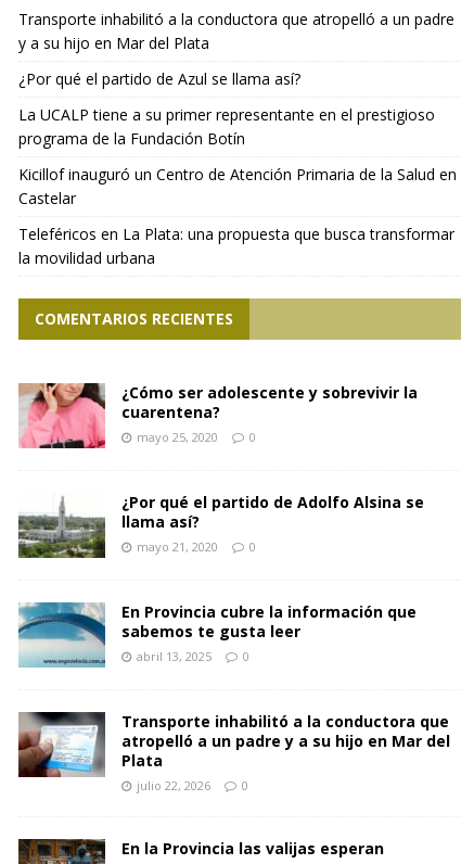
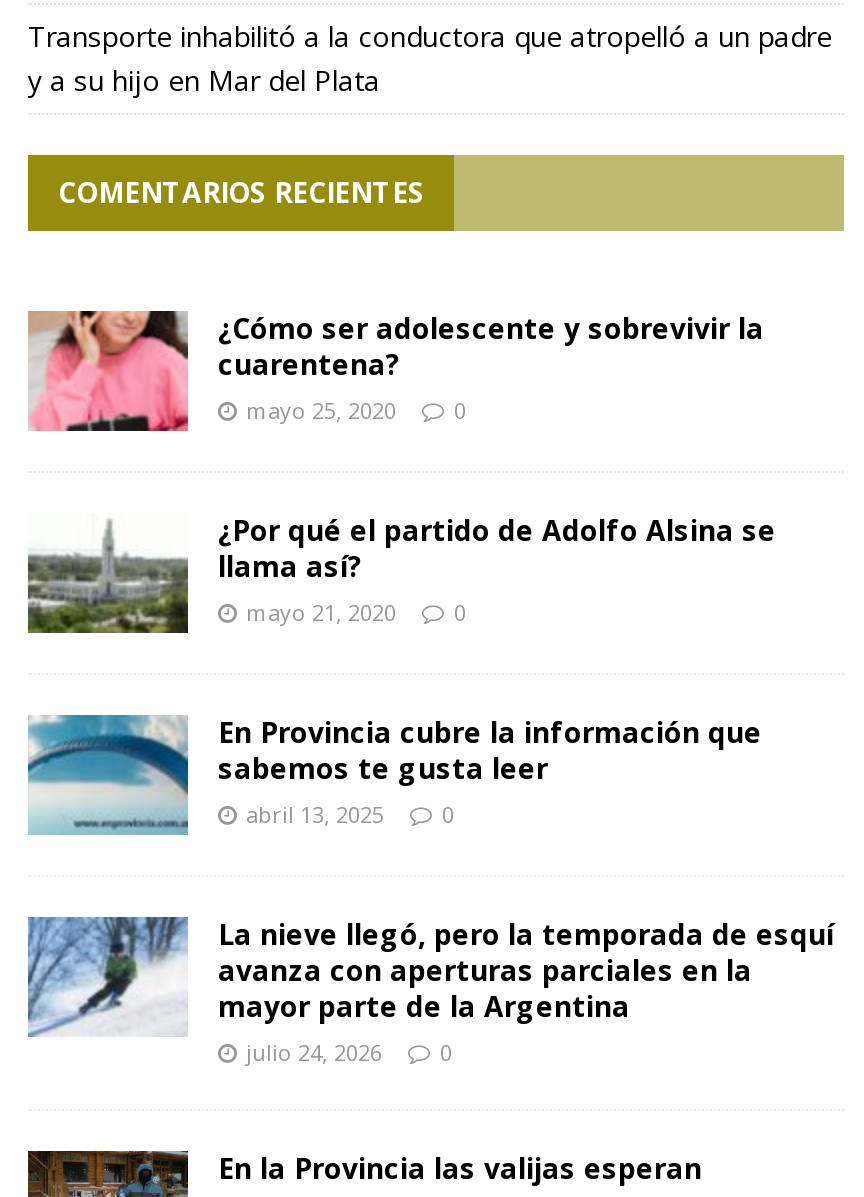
- ¿Por qué el partido de Azul se llama así?
- La UCALP tiene a su primer representante en el prestigioso
- programa de la Fundación Botín
- Kicillof inauguró un Centro de Atención Primaria de la Salud en
- Castelar
- Teleféricos en La Plata: una propuesta que busca transformar
- la movilidad urbana

- [image]
- Transporte inhabilitó a la conductora que
- atropelló a un padre y a su hijo en Mar del
- Plata
- julio 22, 2026
+ [image]
+ La nieve llegó, pero la temporada de esquí
+ avanza con aperturas parciales en la
+ mayor parte de la Argentina
+ julio 24, 2026
